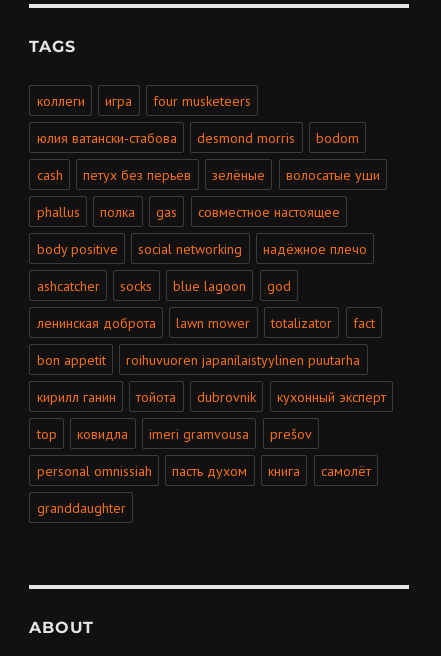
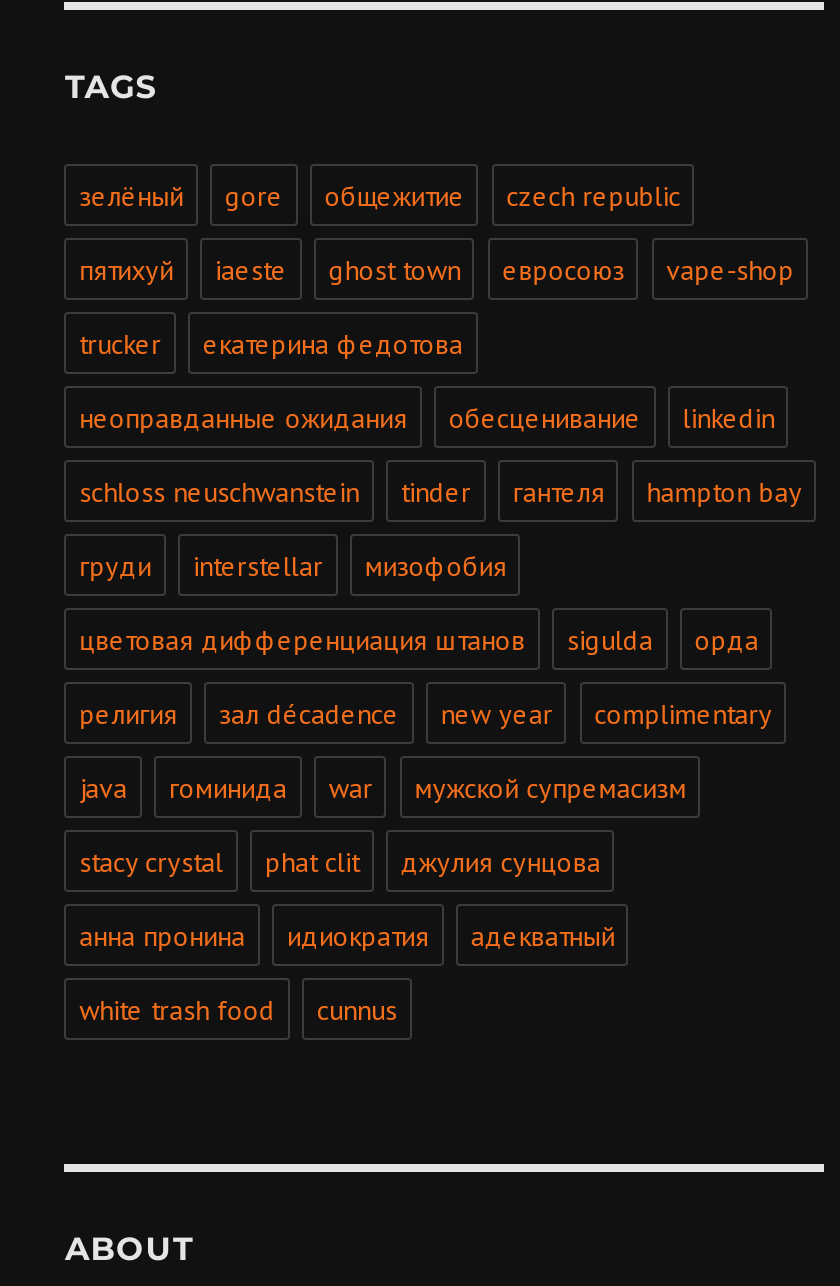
- коллеги
- игра
- four musketeers
+ зелёный
+ gore
+ общежитие
+ czech republic

- юлия ватански-стабова
- desmond morris
- bodom
+ пятихуй
+ iaeste
+ ghost town
+ евросоюз
+ vape-shop

- cash
- петух без перьев
- зелёные
- волосатые уши
+ trucker
+ екатерина федотова

- phallus
- полка
- gas
- совместное настоящее
+ неоправданные ожидания
+ обесценивание
+ linkedin

- body positive
- social networking
- надёжное плечо
+ schloss neuschwanstein
+ tinder
+ гантеля
+ hampton bay

- ashcatcher
- socks
- blue lagoon
- god
+ груди
+ interstellar
+ мизофобия

- ленинская доброта
- lawn mower
- totalizator
- fact
+ цветовая дифференциация штанов
+ sigulda
+ орда

- bon appetit
- roihuvuoren japanilaistyylinen puutarha
+ религия
+ зал décadence
+ new year
+ complimentary

- кирилл ганин
- тойота
- dubrovnik
- кухонный эксперт
+ java
+ гоминида
+ war
+ мужской супремасизм

- top
- ковидла
- imeri gramvousa
- prešov
+ stacy crystal
+ phat clit
+ джулия сунцова

- personal omnissiah
- пасть духом
- книга
- самолёт
+ анна пронина
+ идиократия
+ адекватный

- granddaughter
+ white trash food
+ cunnus
